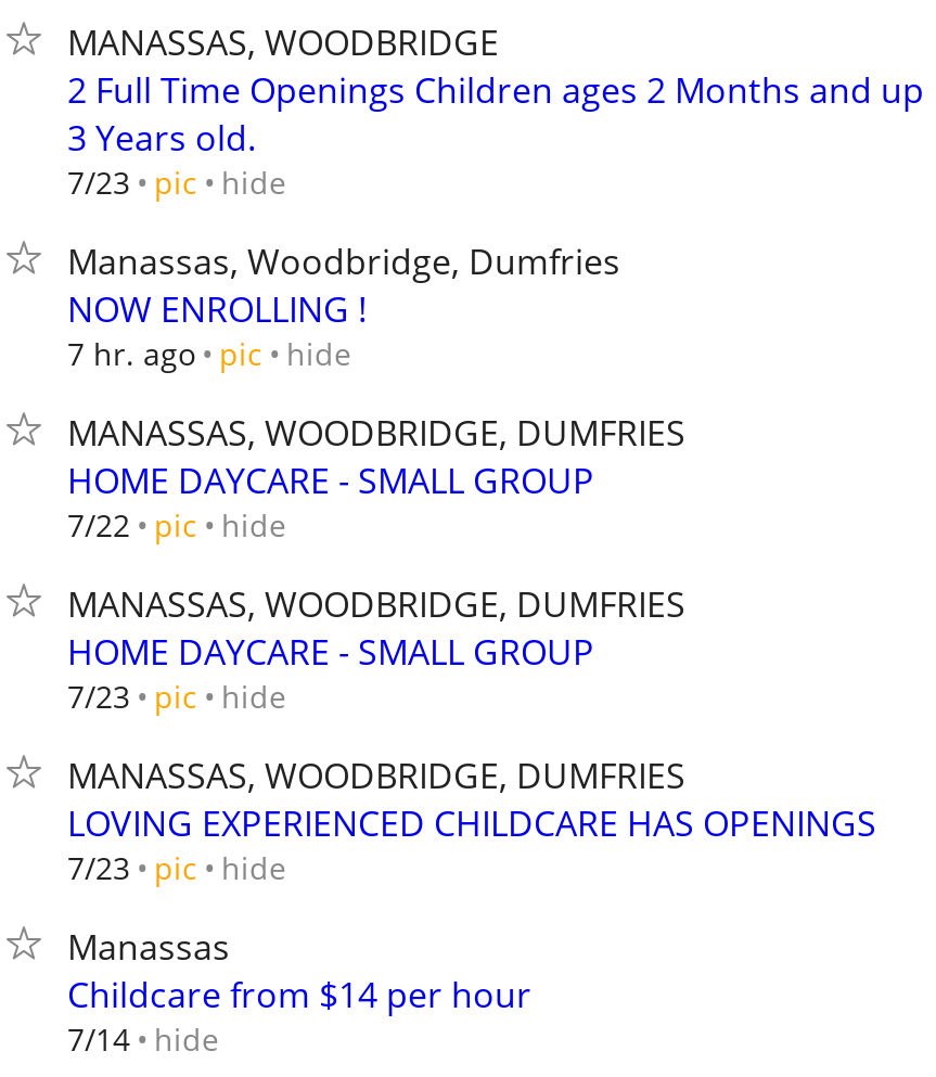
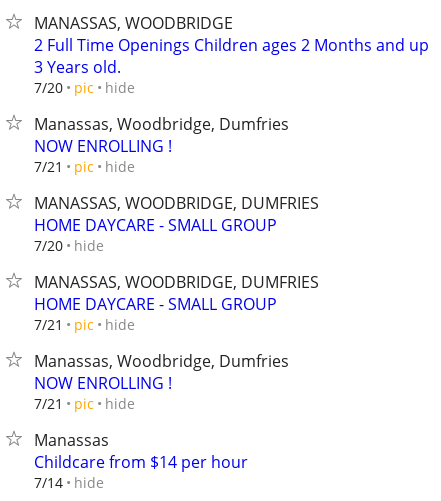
- 7/23 pic hide
+ 7/20 pic hide

- 7 hr. ago pic hide
+ 7/21 pic hide

- 7/22 pic hide
+ 7/20 hide

- 7/23 pic hide
+ 7/21 pic hide

- MANASSAS, WOODBRIDGE, DUMFRIES
- LOVING EXPERIENCED CHILDCARE HAS OPENINGS
- 7/23 pic hide
+ Manassas, Woodbridge, Dumfries
+ NOW ENROLLING !
+ 7/21 pic hide
